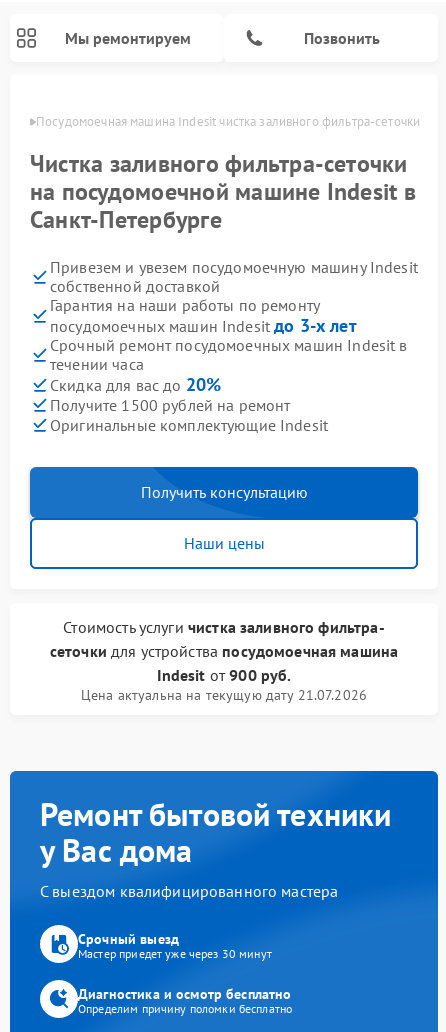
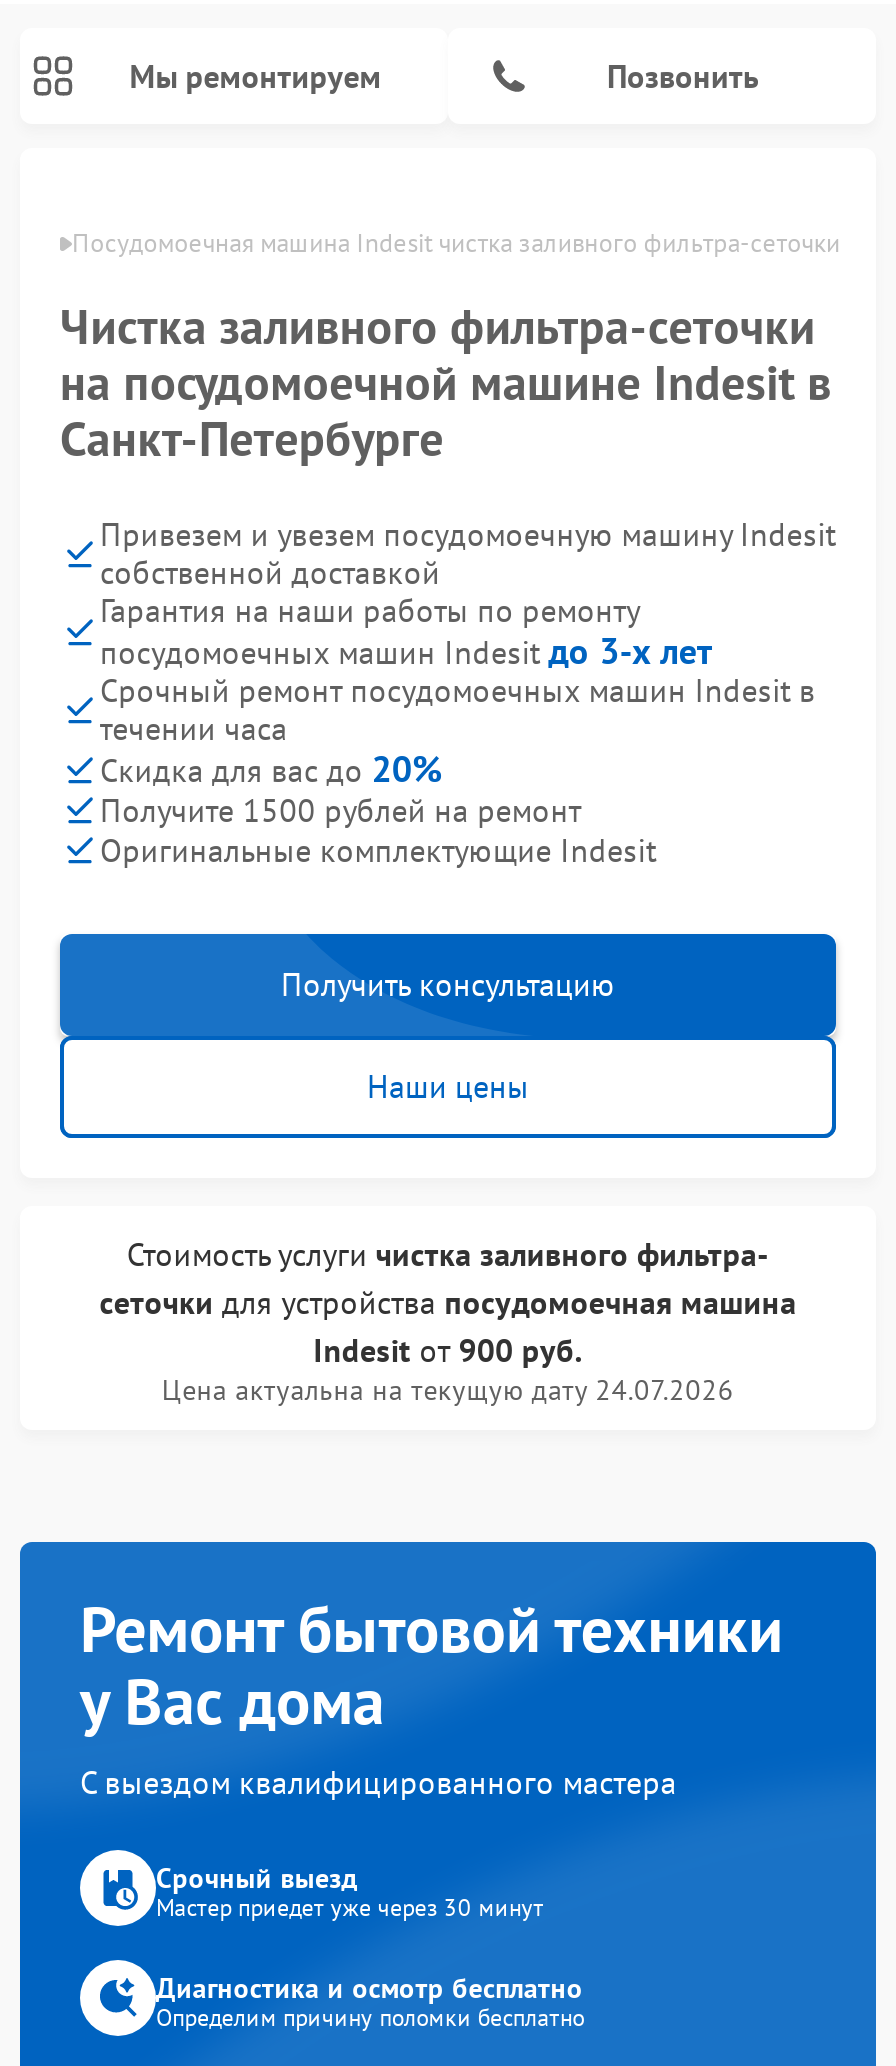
- Цена актуальна на текущую дату 21.07.2026
+ Цена актуальна на текущую дату 24.07.2026
